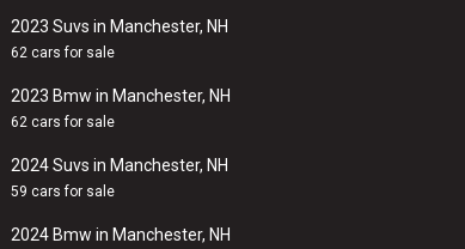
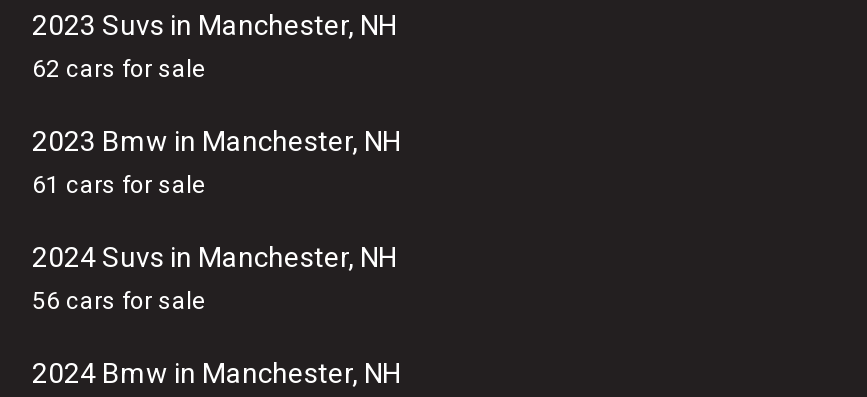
- 62 cars for sale
+ 61 cars for sale

- 59 cars for sale
+ 56 cars for sale
